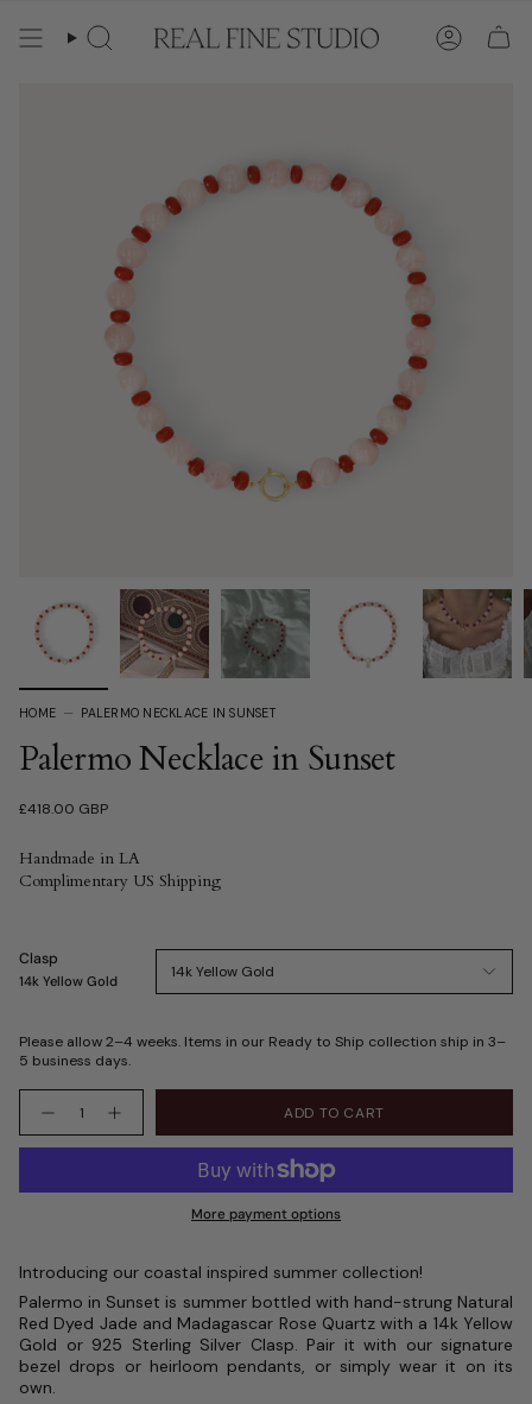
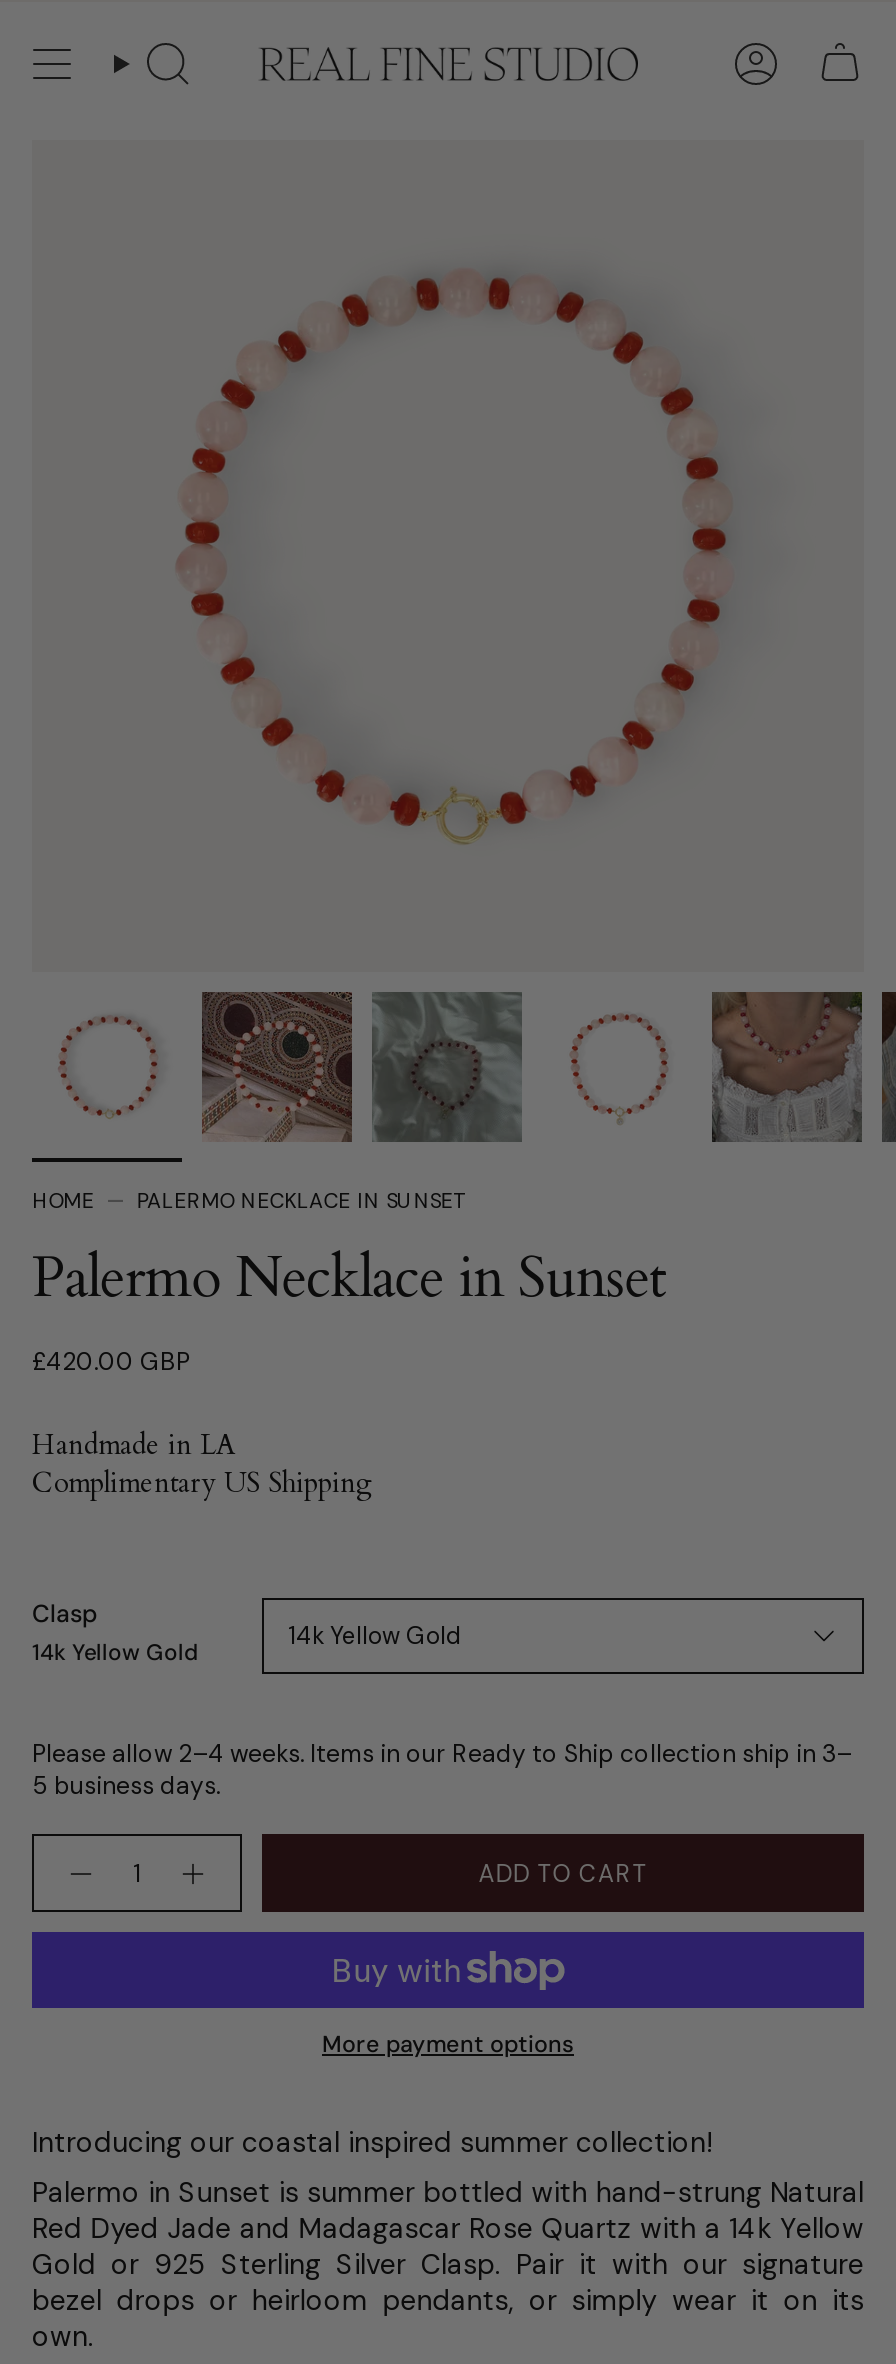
- £418.00 GBP
+ £420.00 GBP
